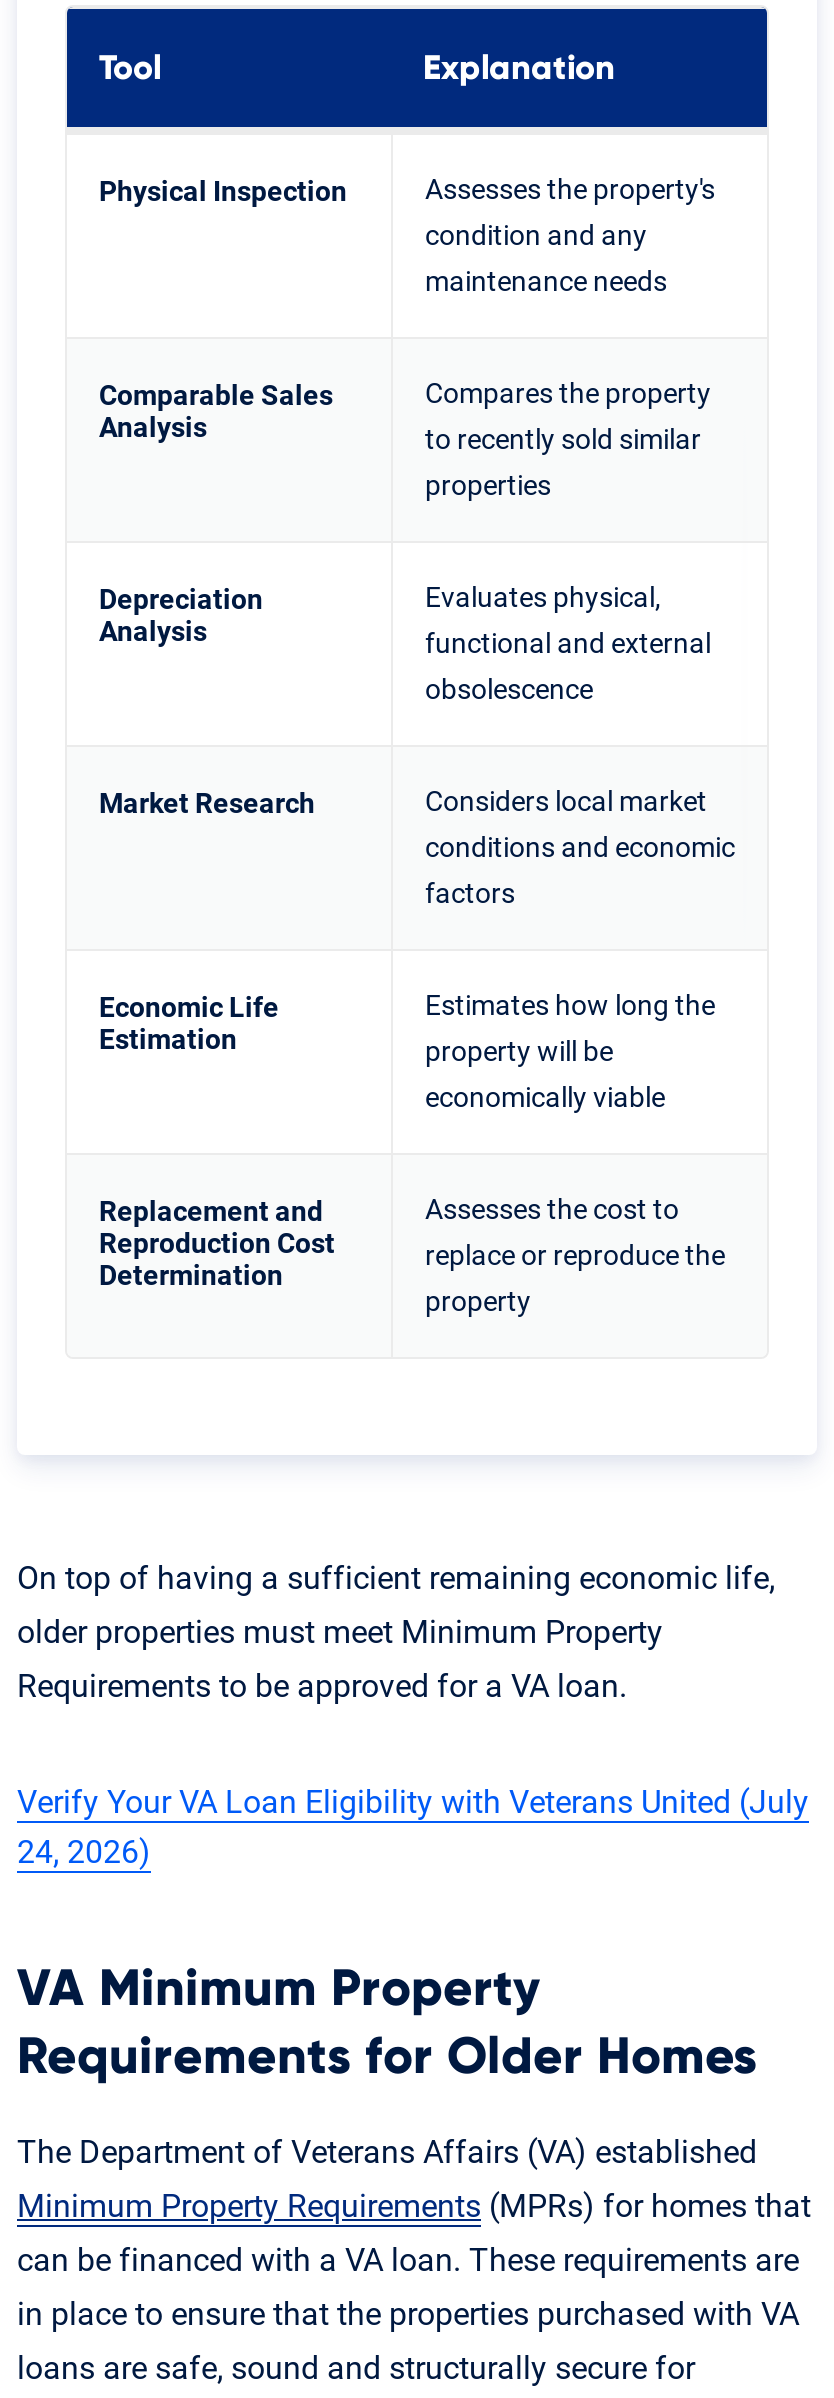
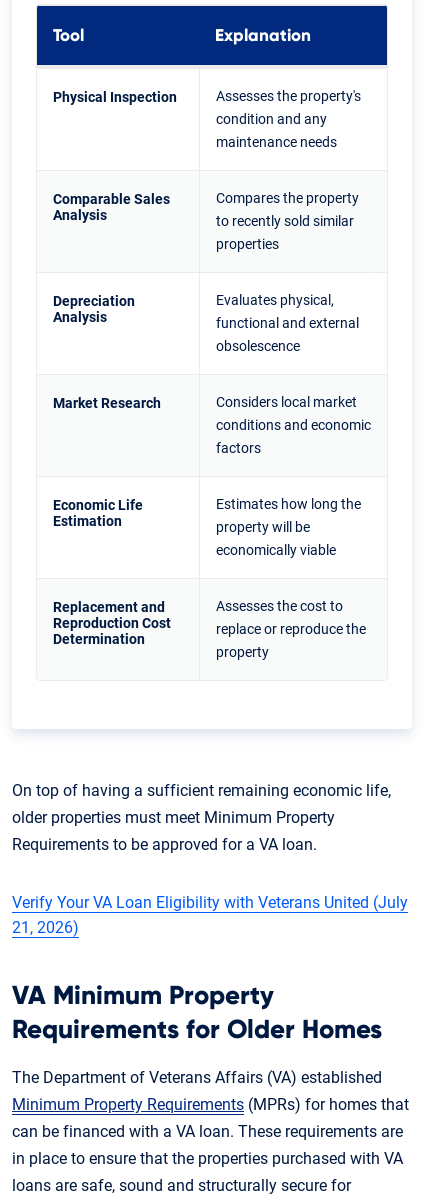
- 24, 2026)
+ 21, 2026)
